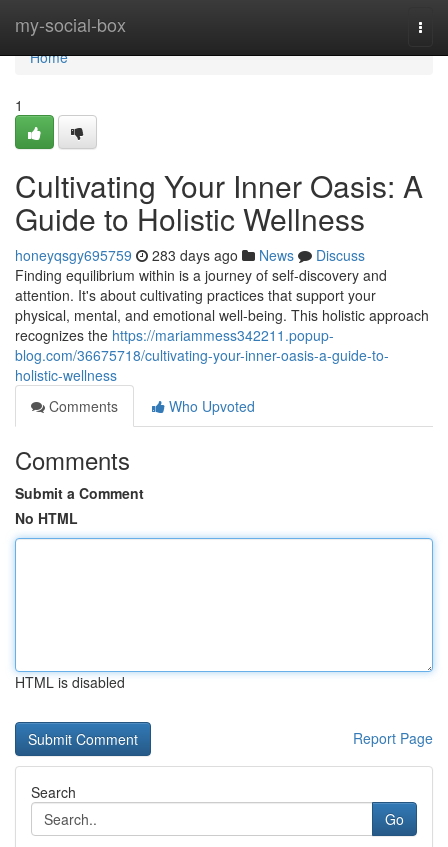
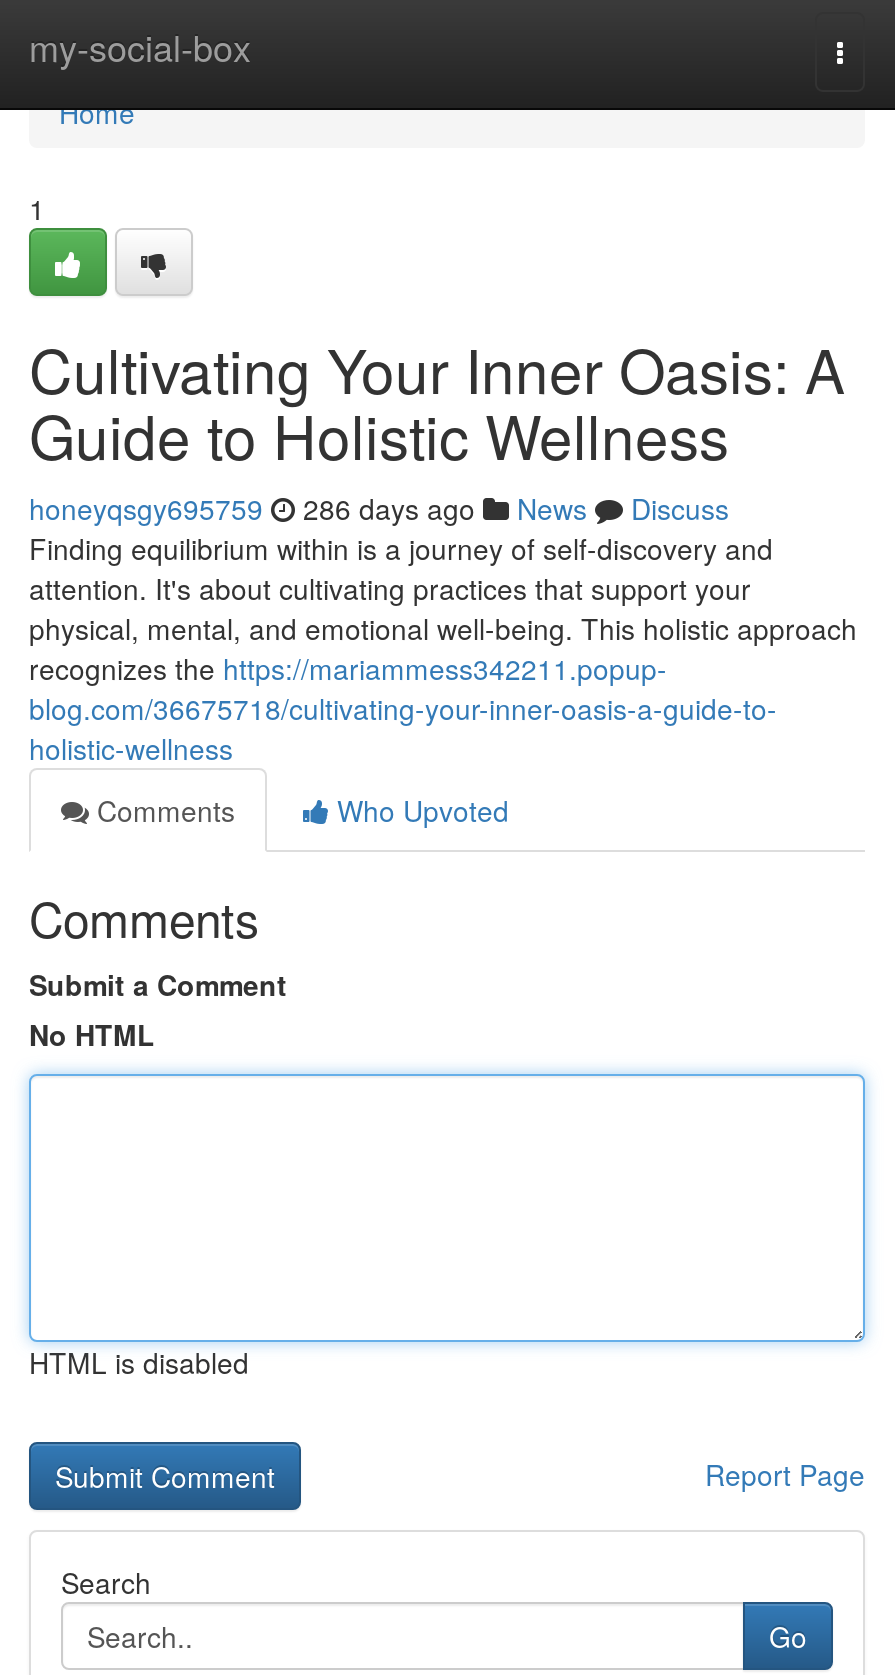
- honeyqsgy695759 283 days ago News Discuss
+ honeyqsgy695759 286 days ago News Discuss
